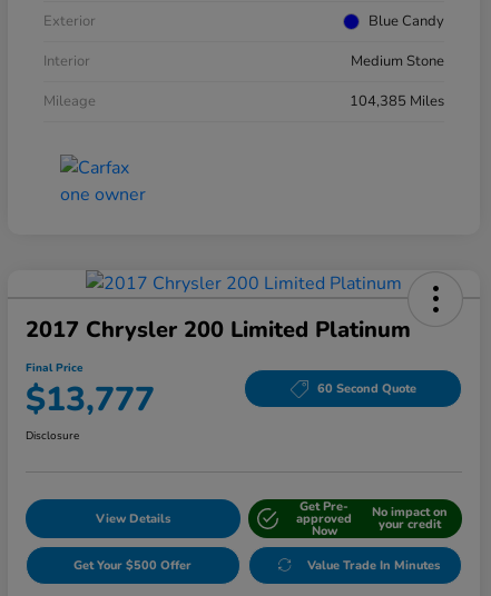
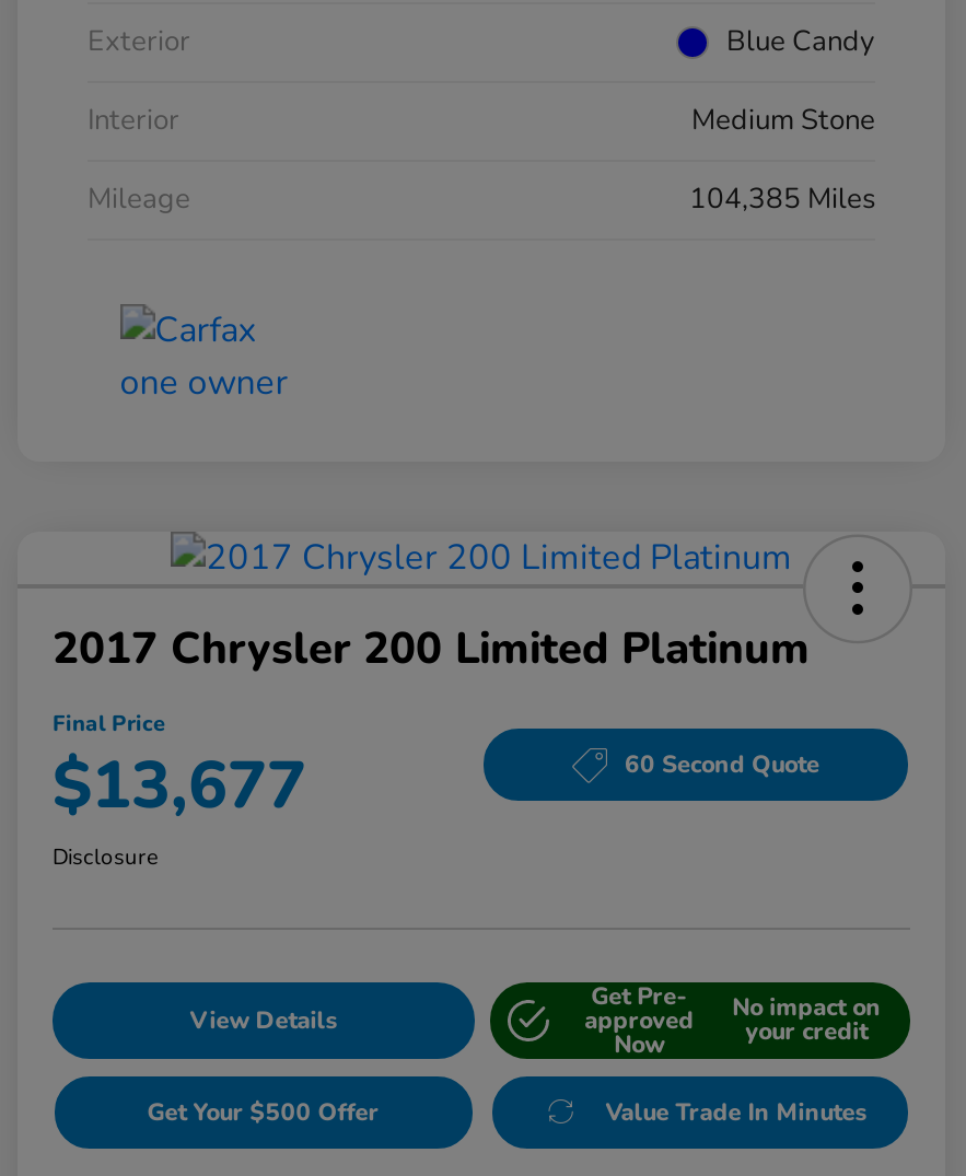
- $13,777
+ $13,677
